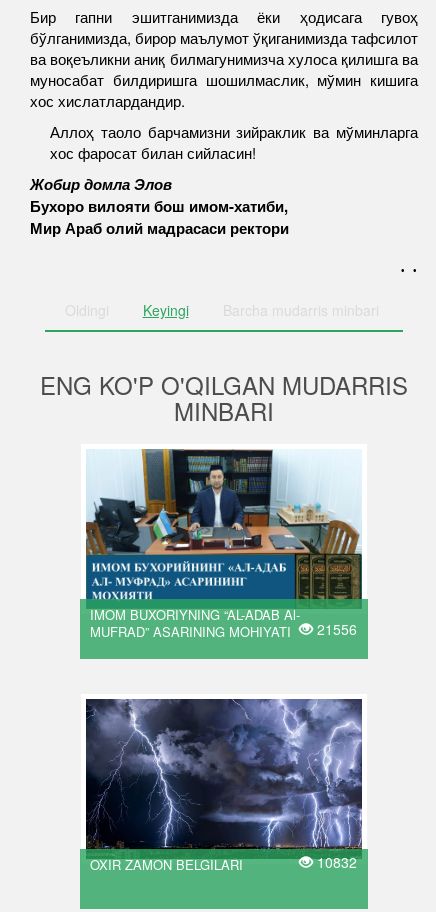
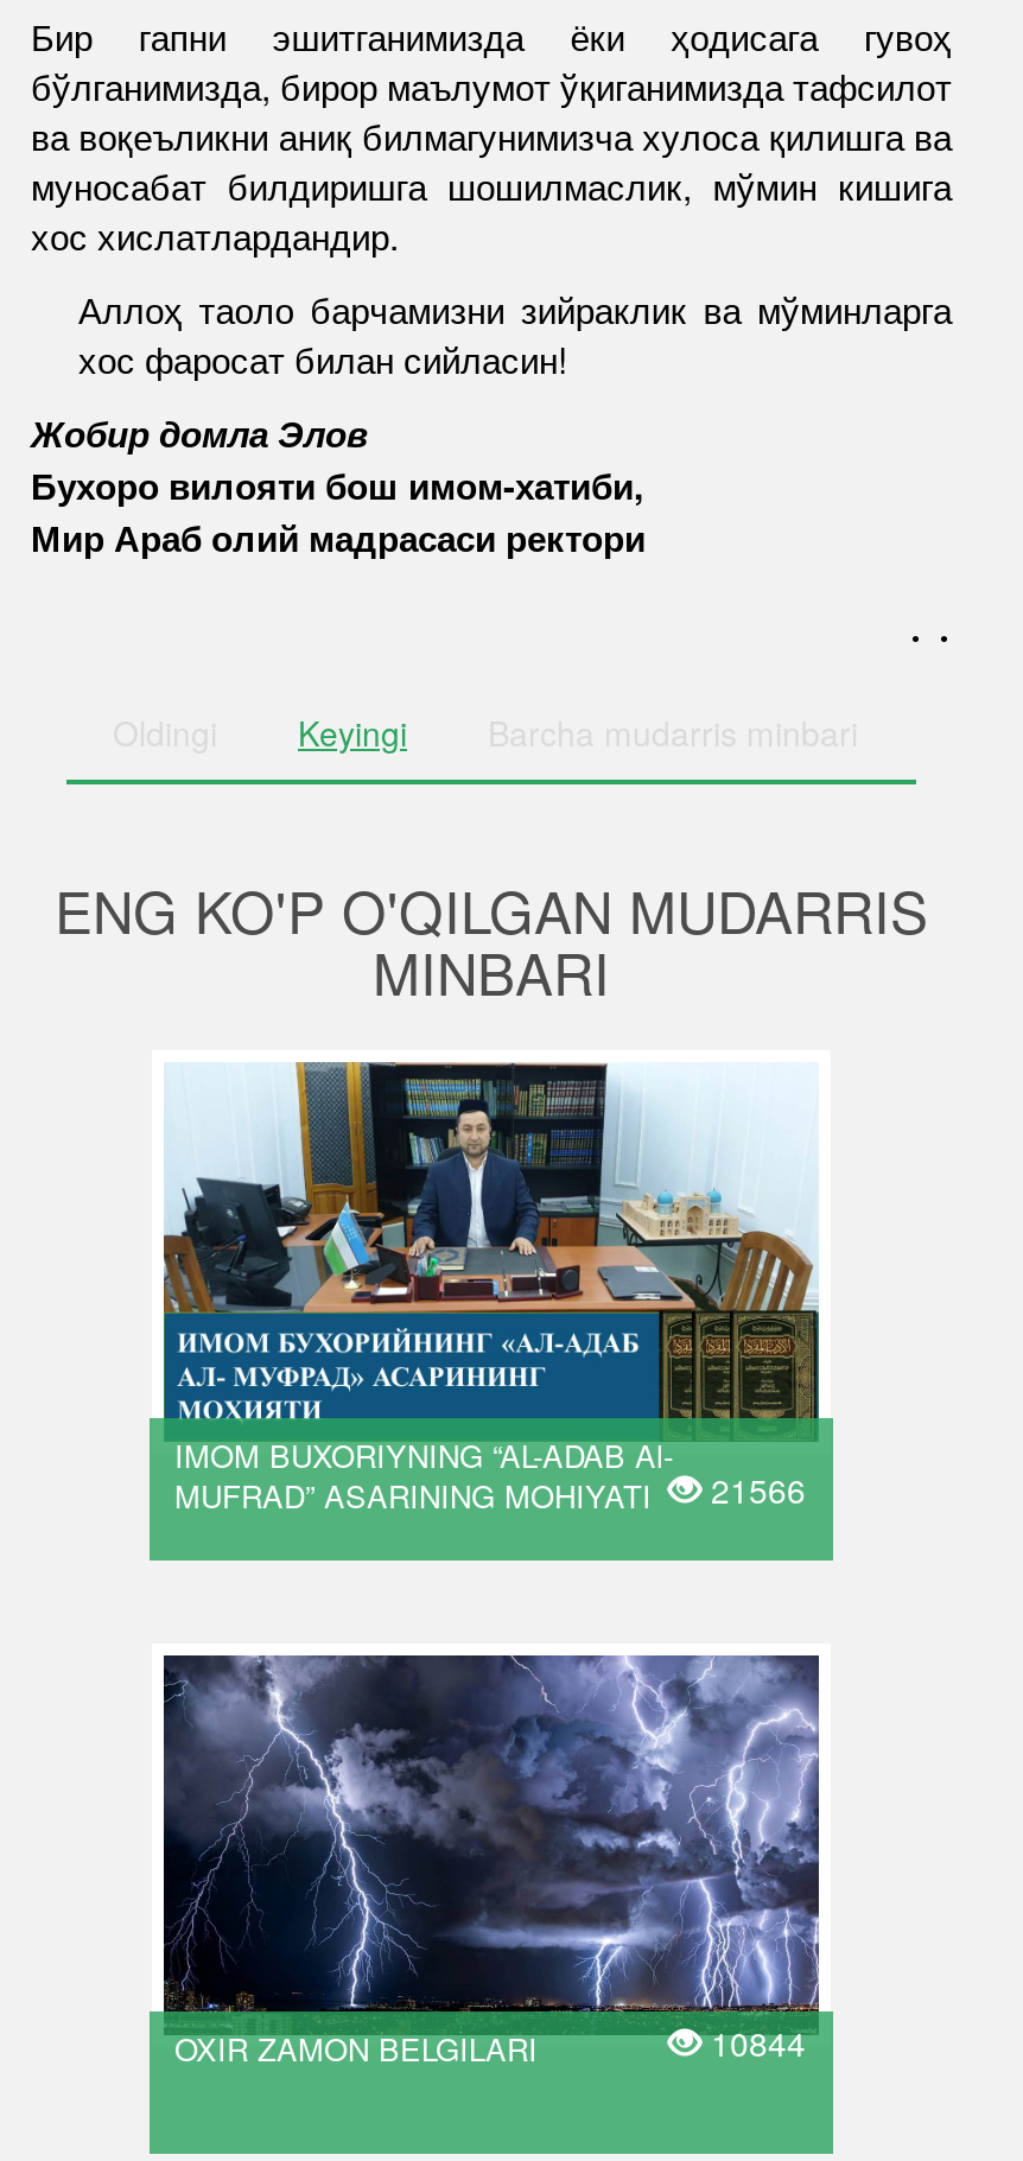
- MUFRAD” ASARINING MOHIYATI 21556
+ MUFRAD” ASARINING MOHIYATI 21566

- 10832
+ 10844
